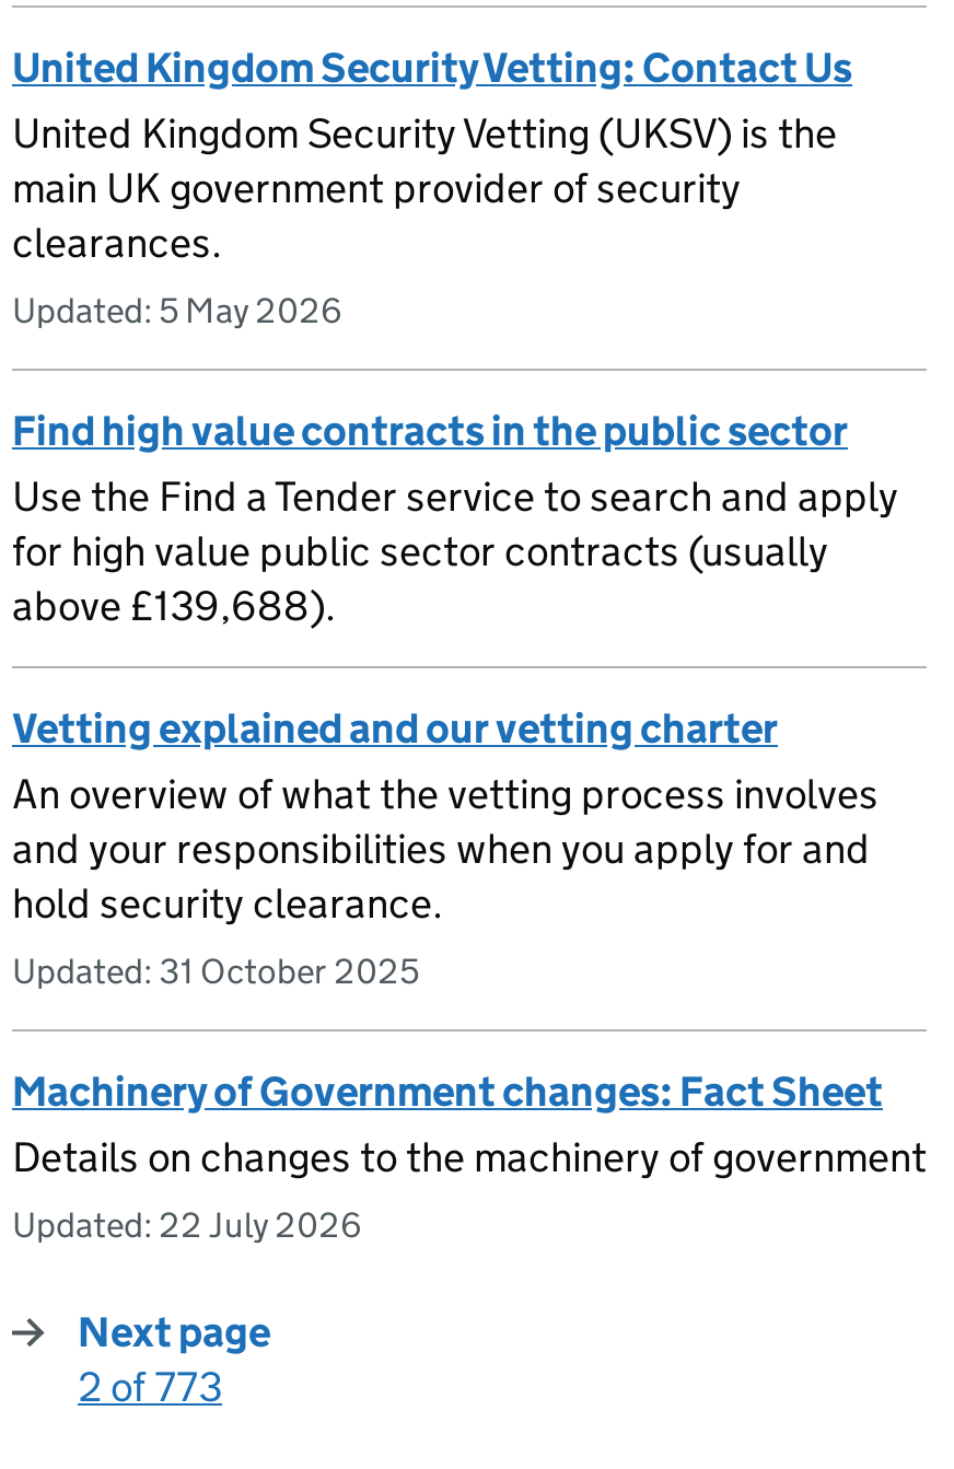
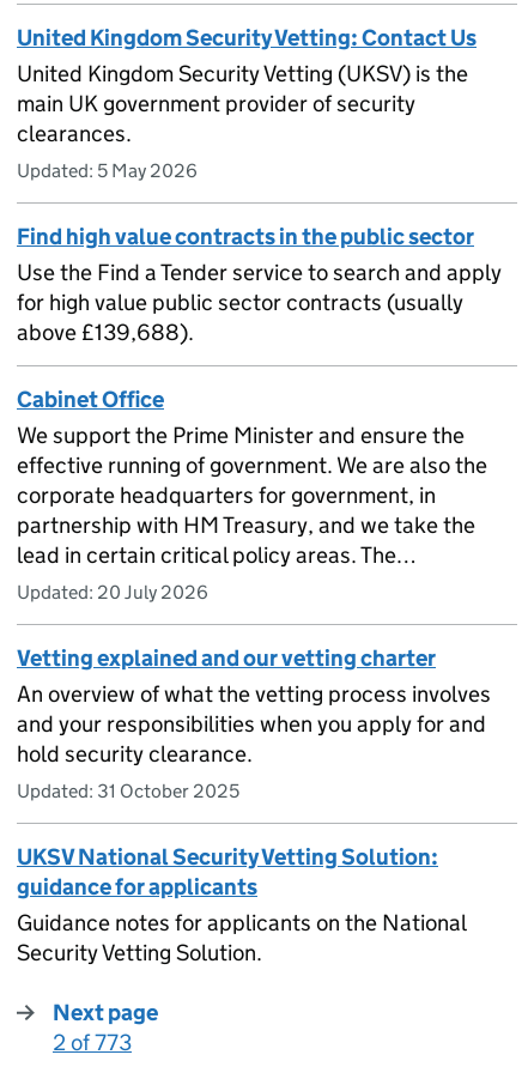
+ Cabinet Office
+ We support the Prime Minister and ensure the
+ effective running of government. We are also the
+ corporate headquarters for government, in
+ partnership with HM Treasury, and we take the
+ lead in certain critical policy areas. The…
+ Updated: 20 July 2026

- Machinery of Government changes: Fact Sheet
- Details on changes to the machinery of government
- Updated: 22 July 2026
+ UKSV National Security Vetting Solution:
+ guidance for applicants
+ Guidance notes for applicants on the National
+ Security Vetting Solution.
